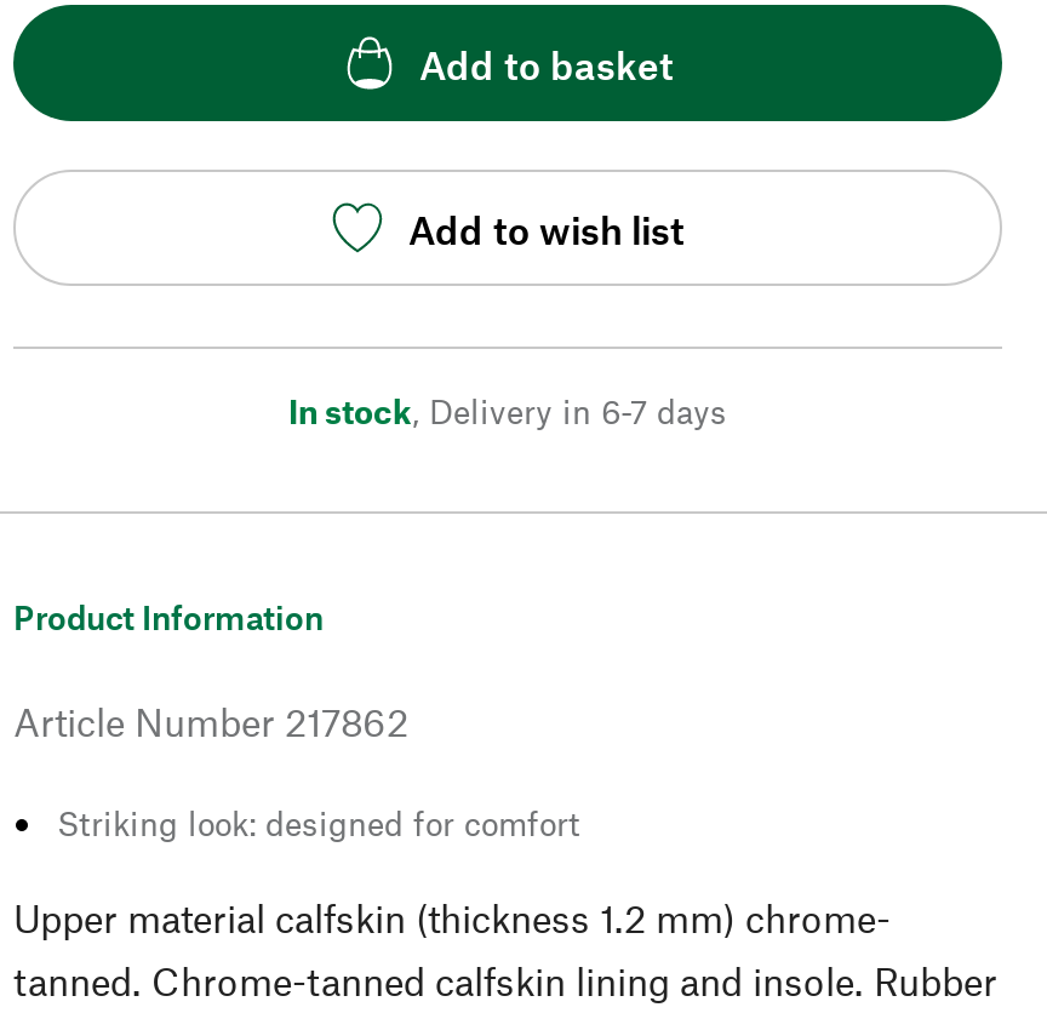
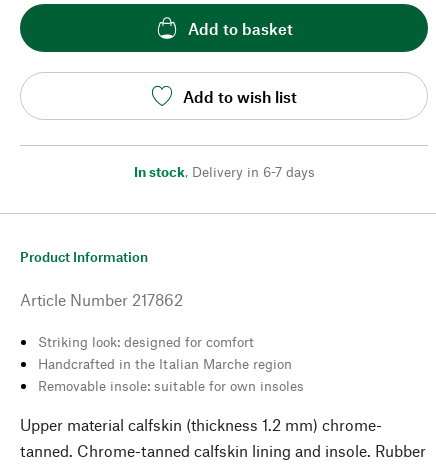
+ Handcrafted in the Italian Marche region
+ Removable insole: suitable for own insoles
